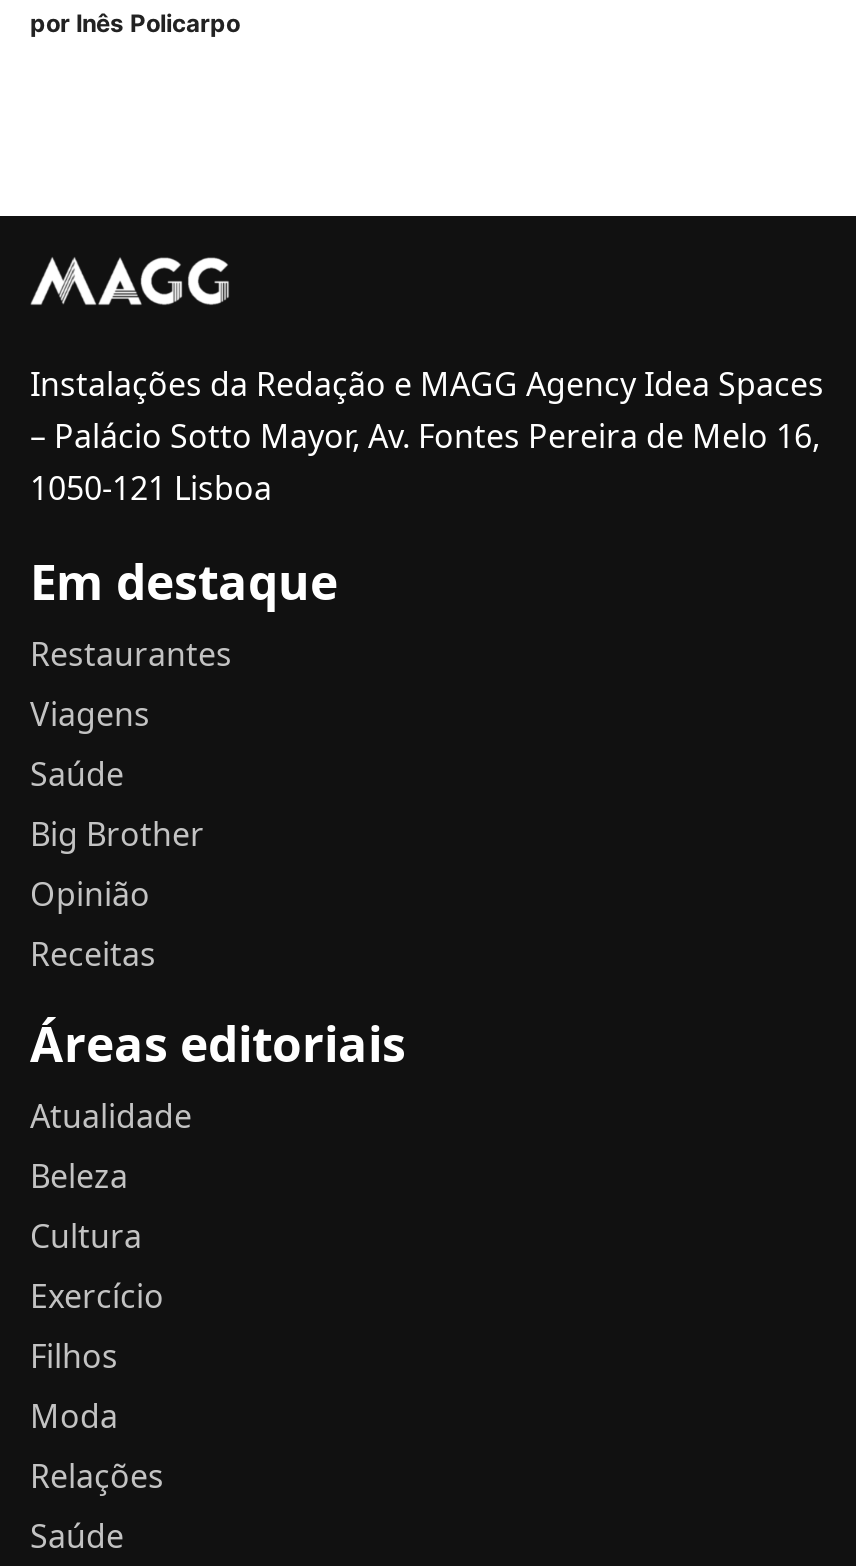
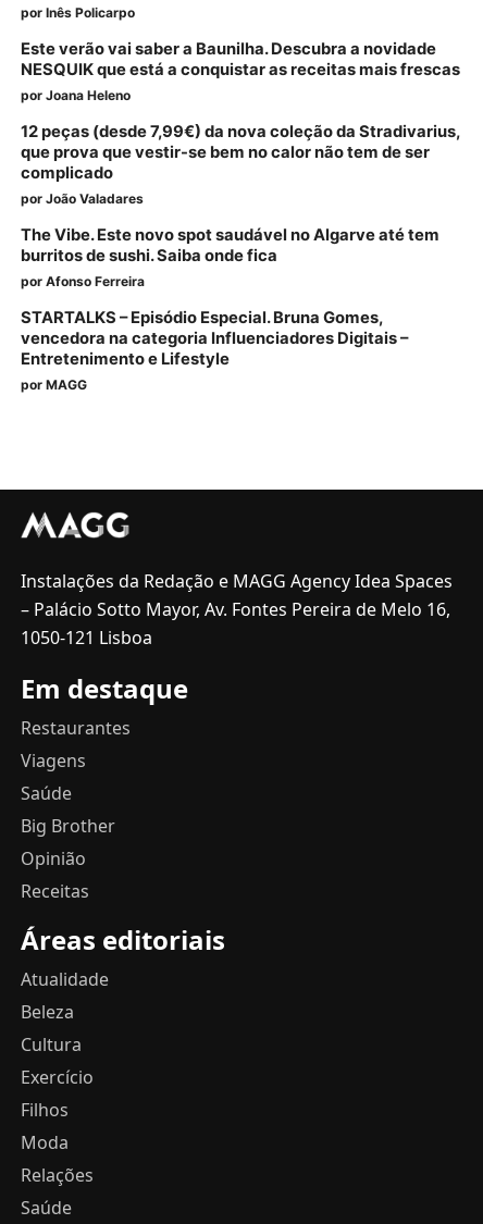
+ Este verão vai saber a Baunilha. Descubra a novidade
+ NESQUIK que está a conquistar as receitas mais frescas
+ por Joana Heleno
+ 12 peças (desde 7,99€) da nova coleção da Stradivarius,
+ que prova que vestir-se bem no calor não tem de ser
+ complicado
+ por João Valadares
+ The Vibe. Este novo spot saudável no Algarve até tem
+ burritos de sushi. Saiba onde fica
+ por Afonso Ferreira
+ STARTALKS – Episódio Especial. Bruna Gomes,
+ vencedora na categoria Influenciadores Digitais –
+ Entretenimento e Lifestyle
+ por MAGG
